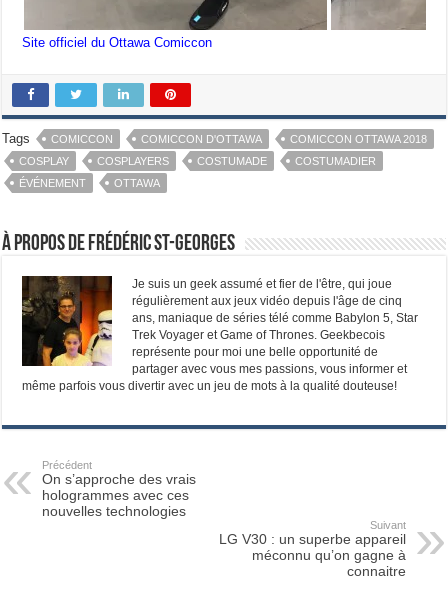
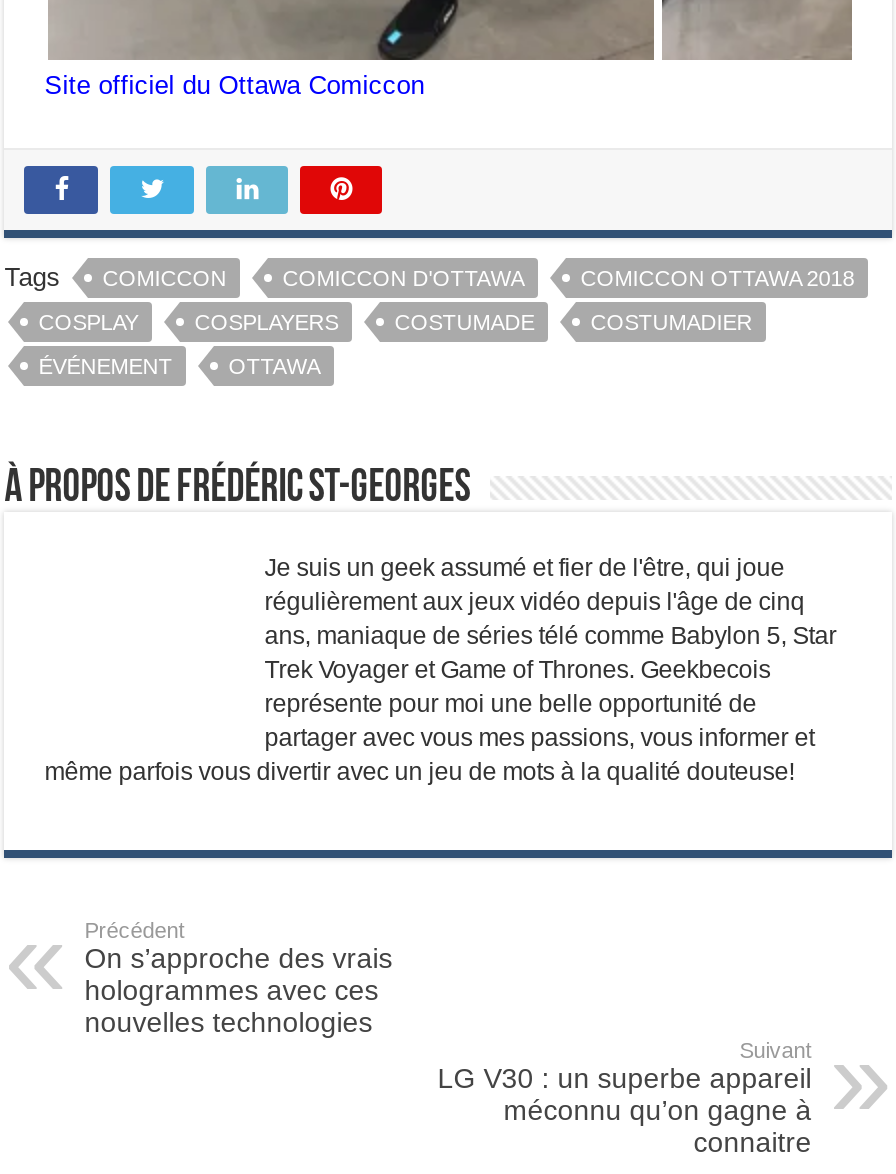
- [image]
